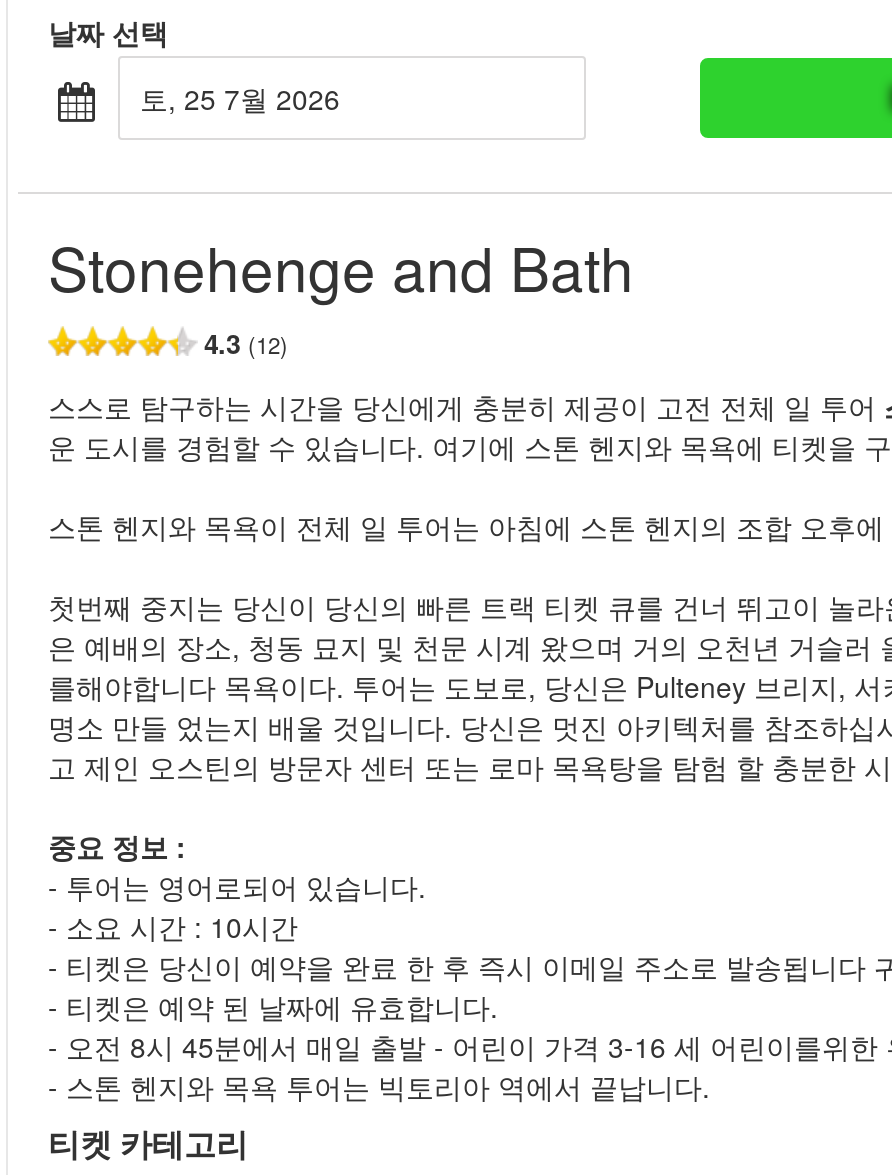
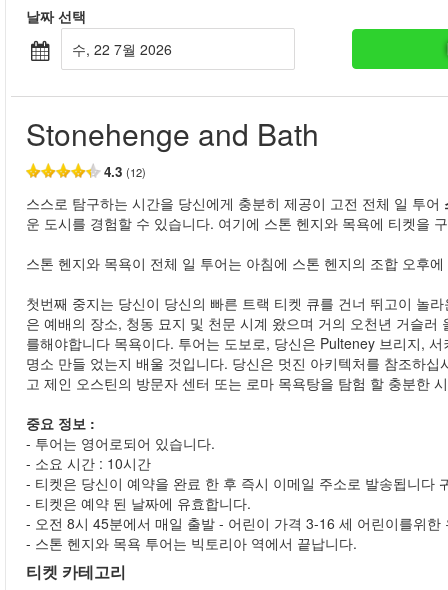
- 토, 25 7월 2026
+ 수, 22 7월 2026
